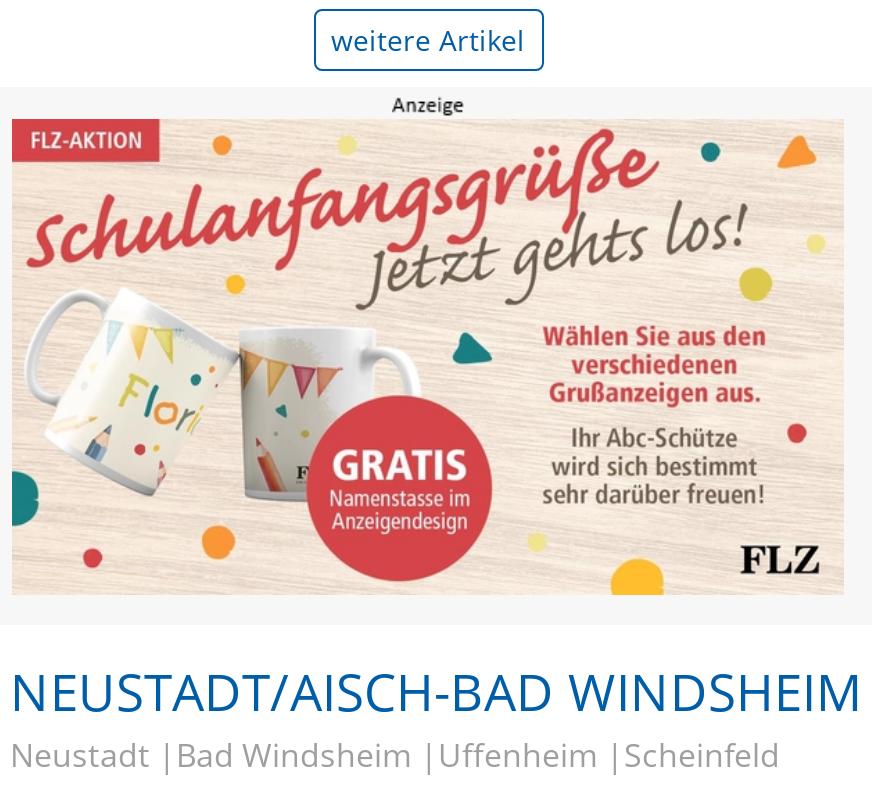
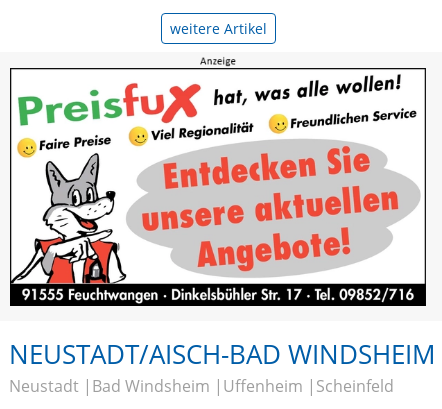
- [image]
+ [image]
